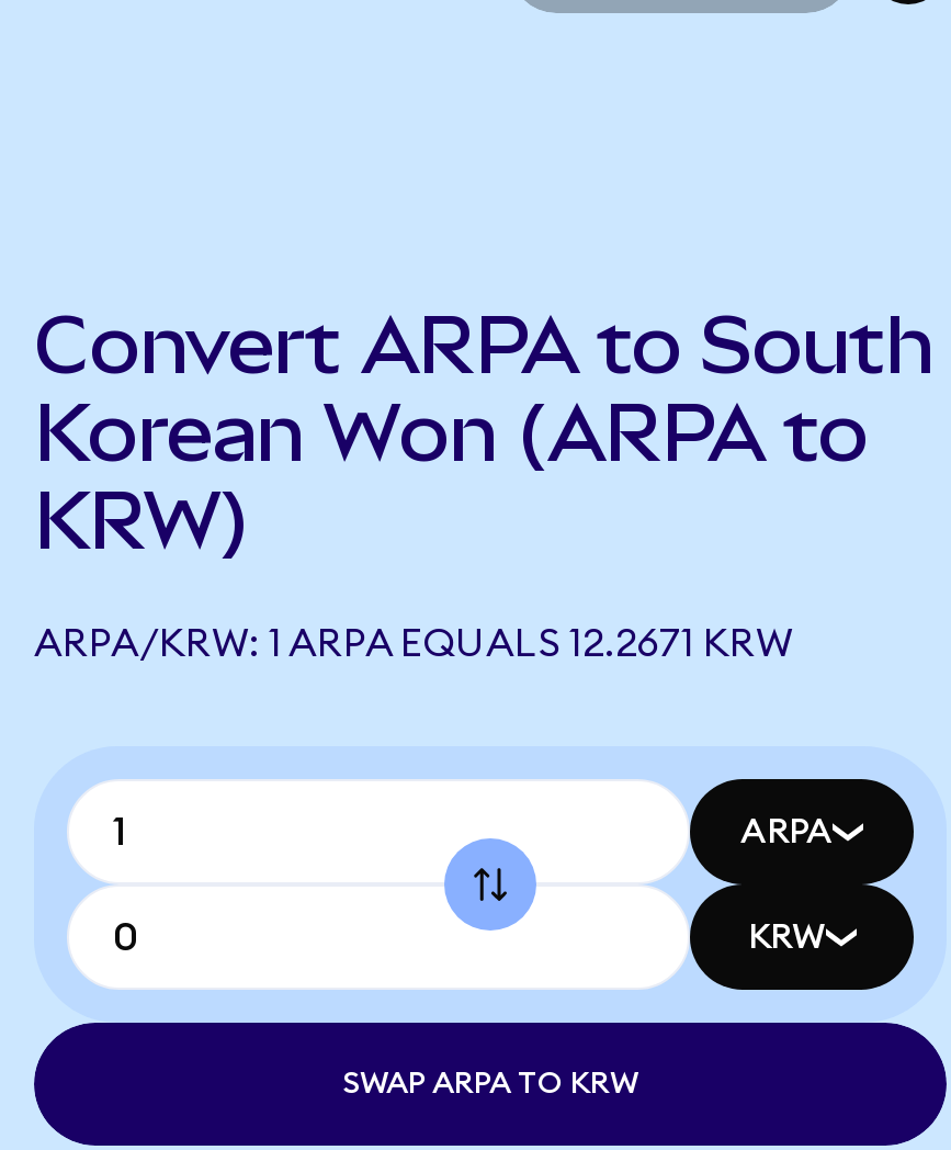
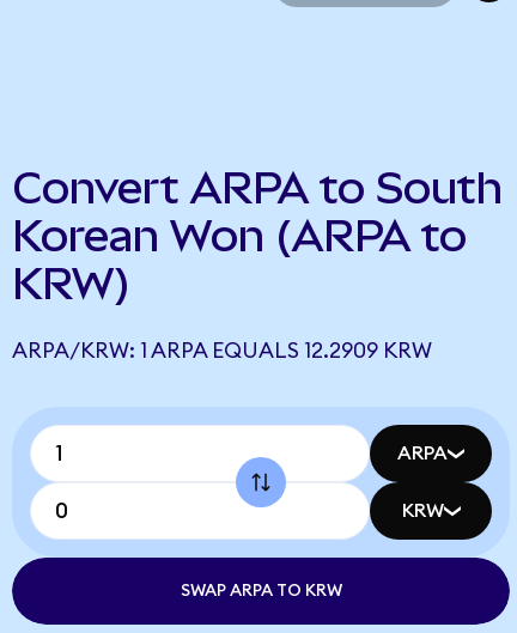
- ARPA/KRW: 1 ARPA EQUALS 12.2671 KRW
+ ARPA/KRW: 1 ARPA EQUALS 12.2909 KRW
